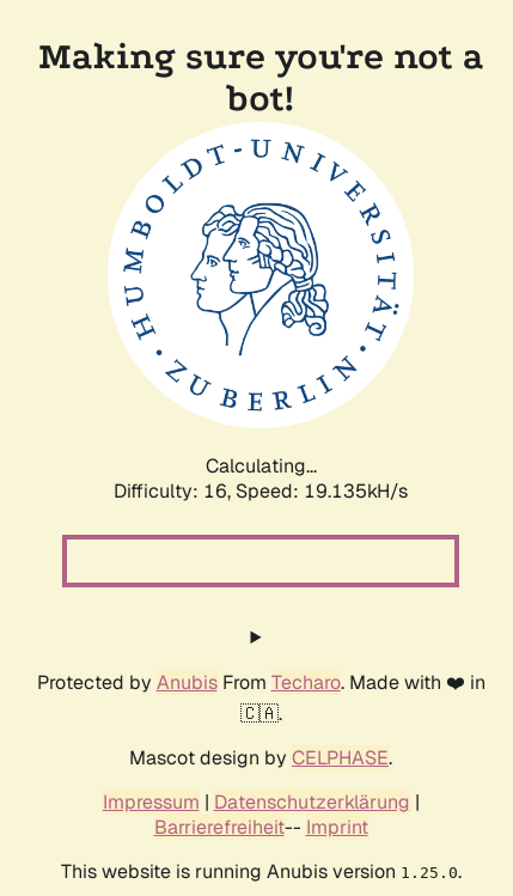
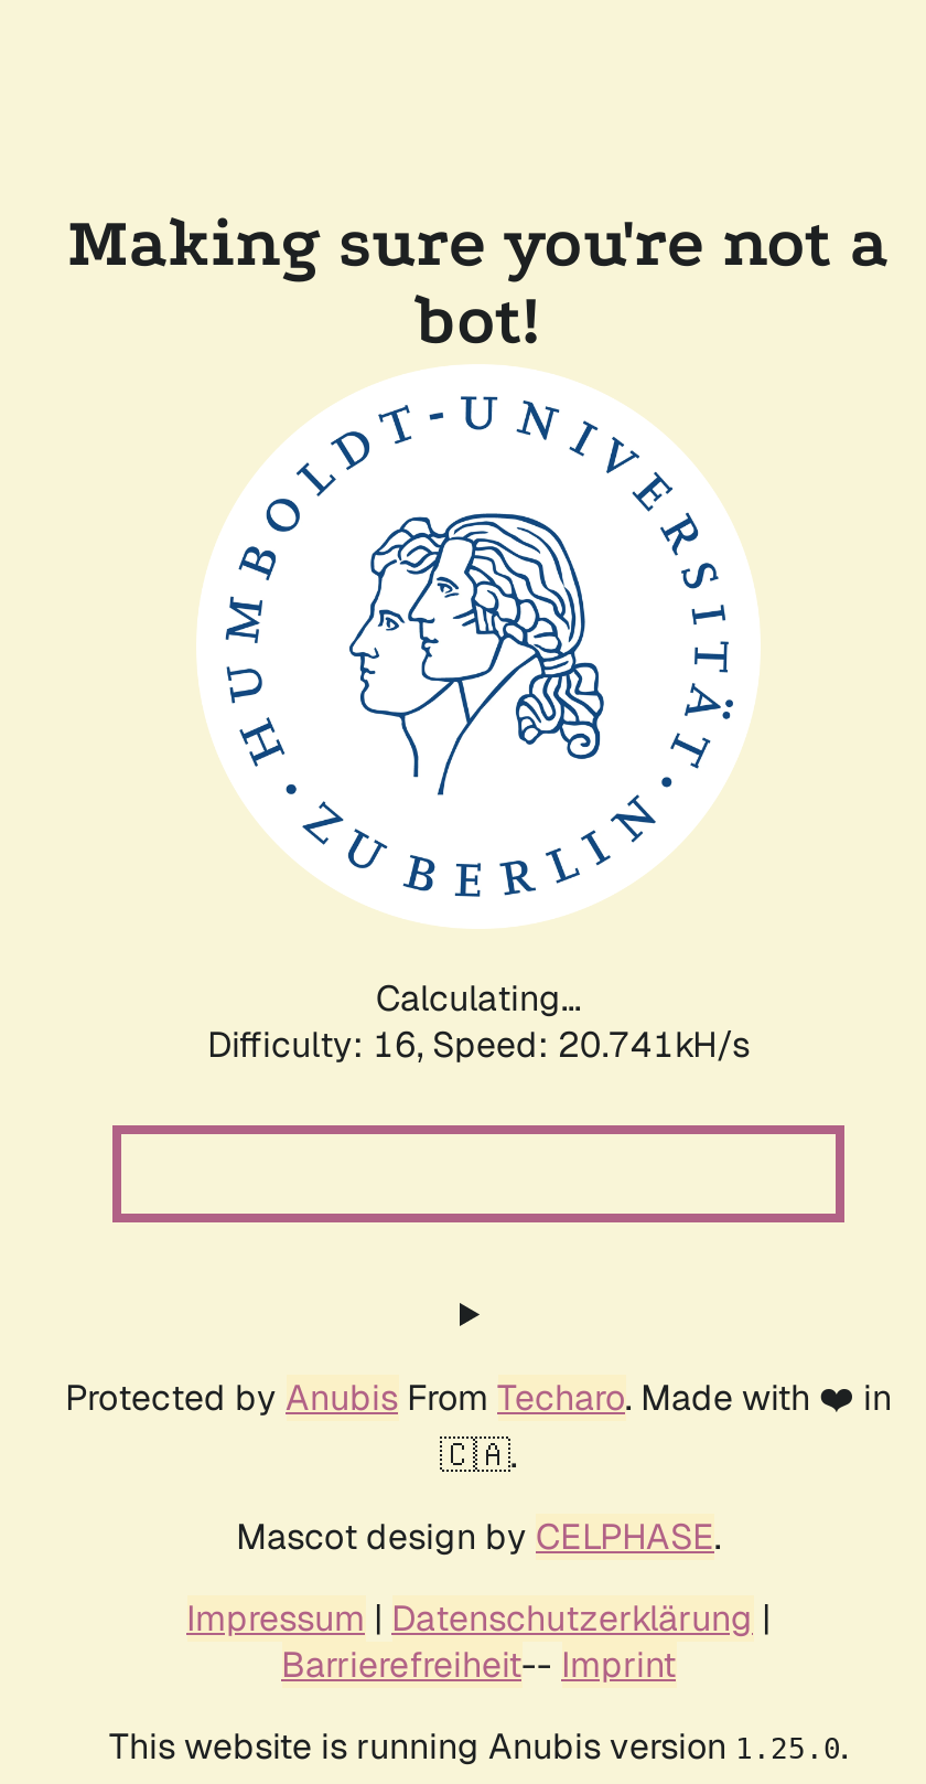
- Difficulty: 16, Speed: 19.135kH/s
+ Difficulty: 16, Speed: 20.741kH/s
